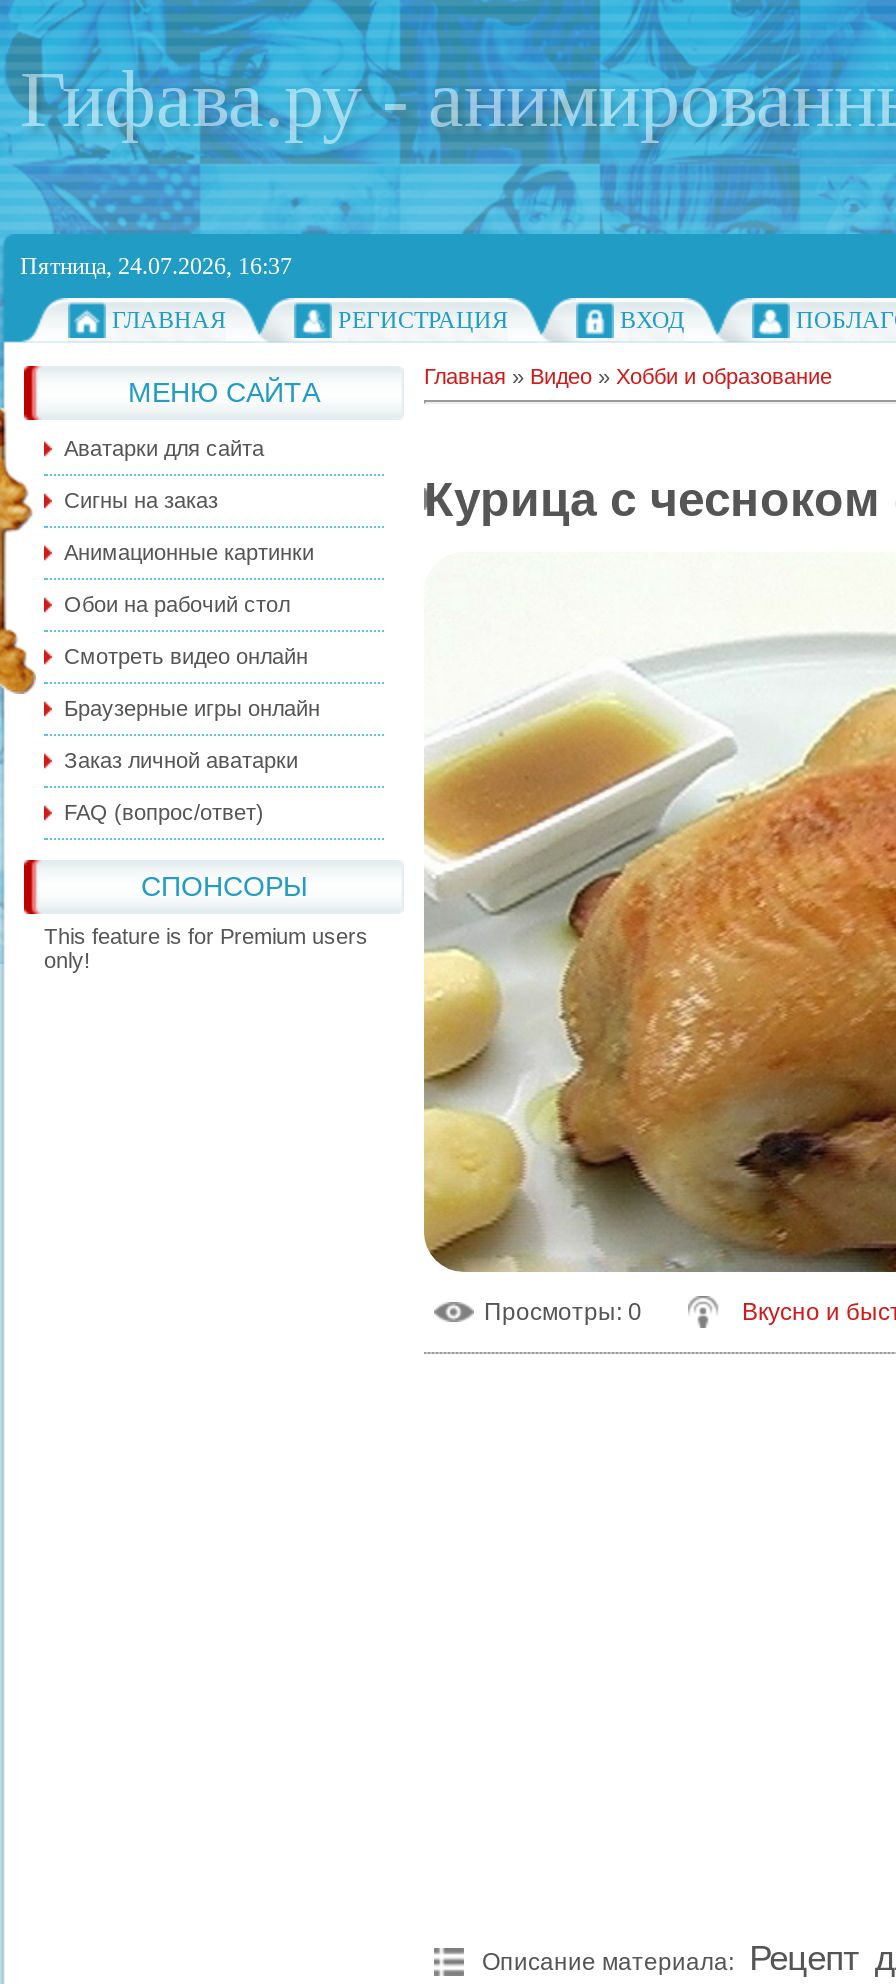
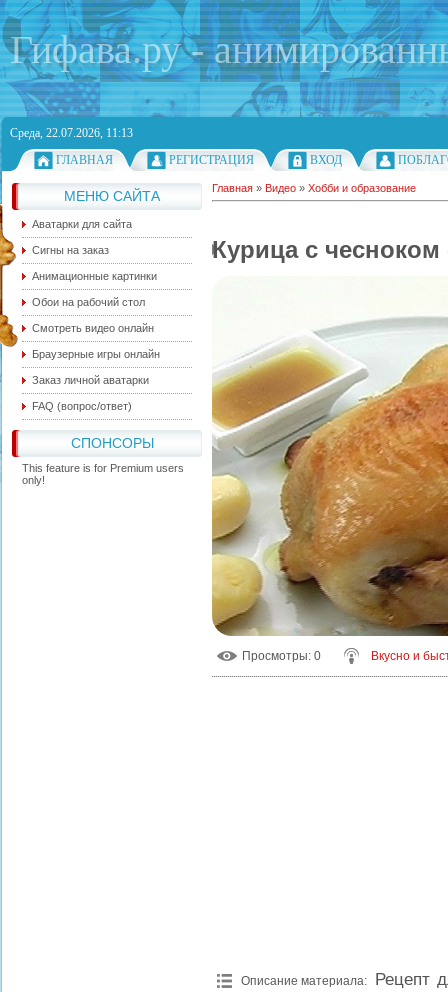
- Пятница, 24.07.2026, 16:37
+ Среда, 22.07.2026, 11:13
